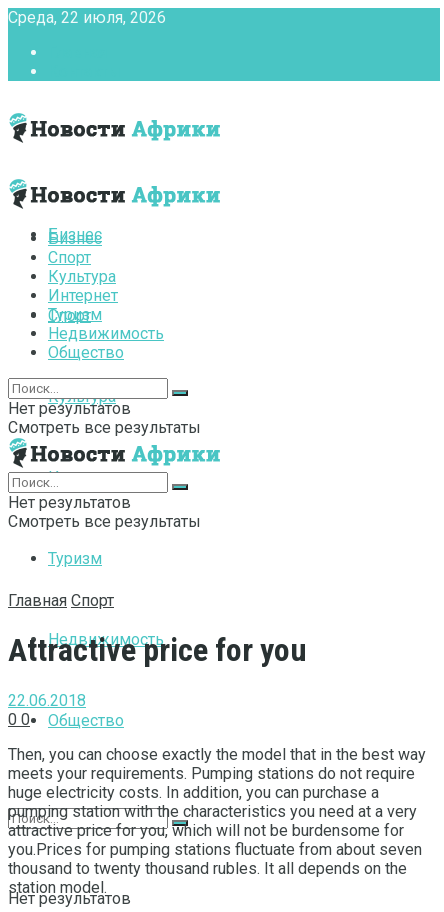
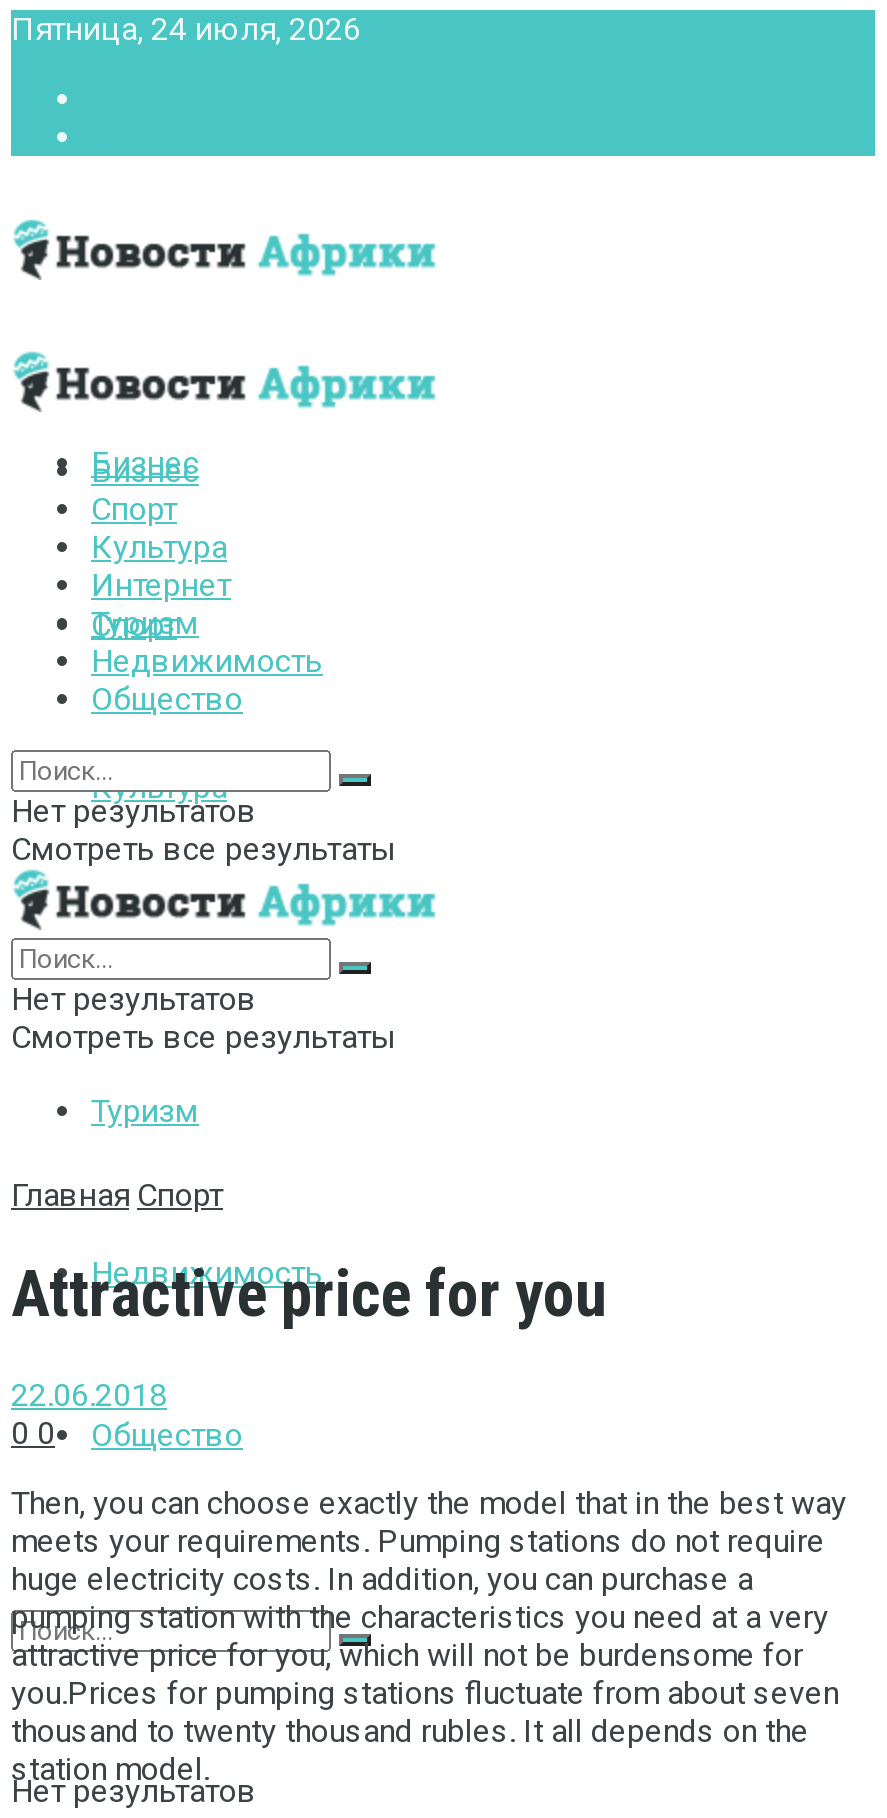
- Среда, 22 июля, 2026
+ Пятница, 24 июля, 2026
